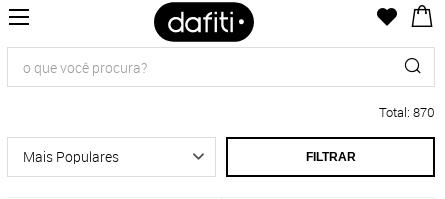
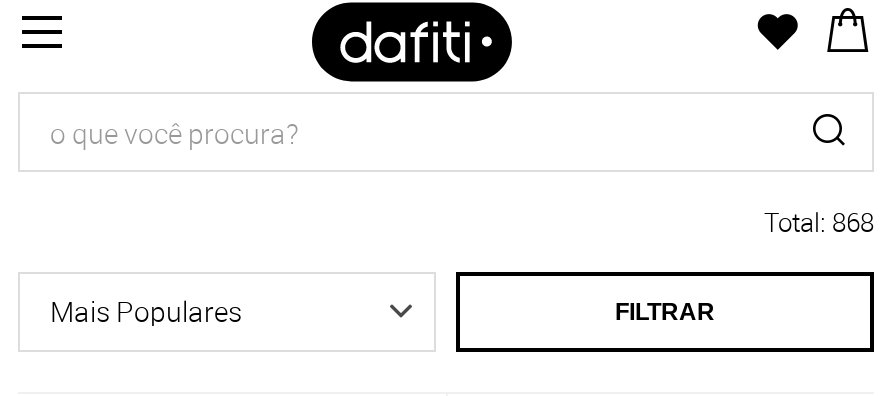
- Total: 870
+ Total: 868
